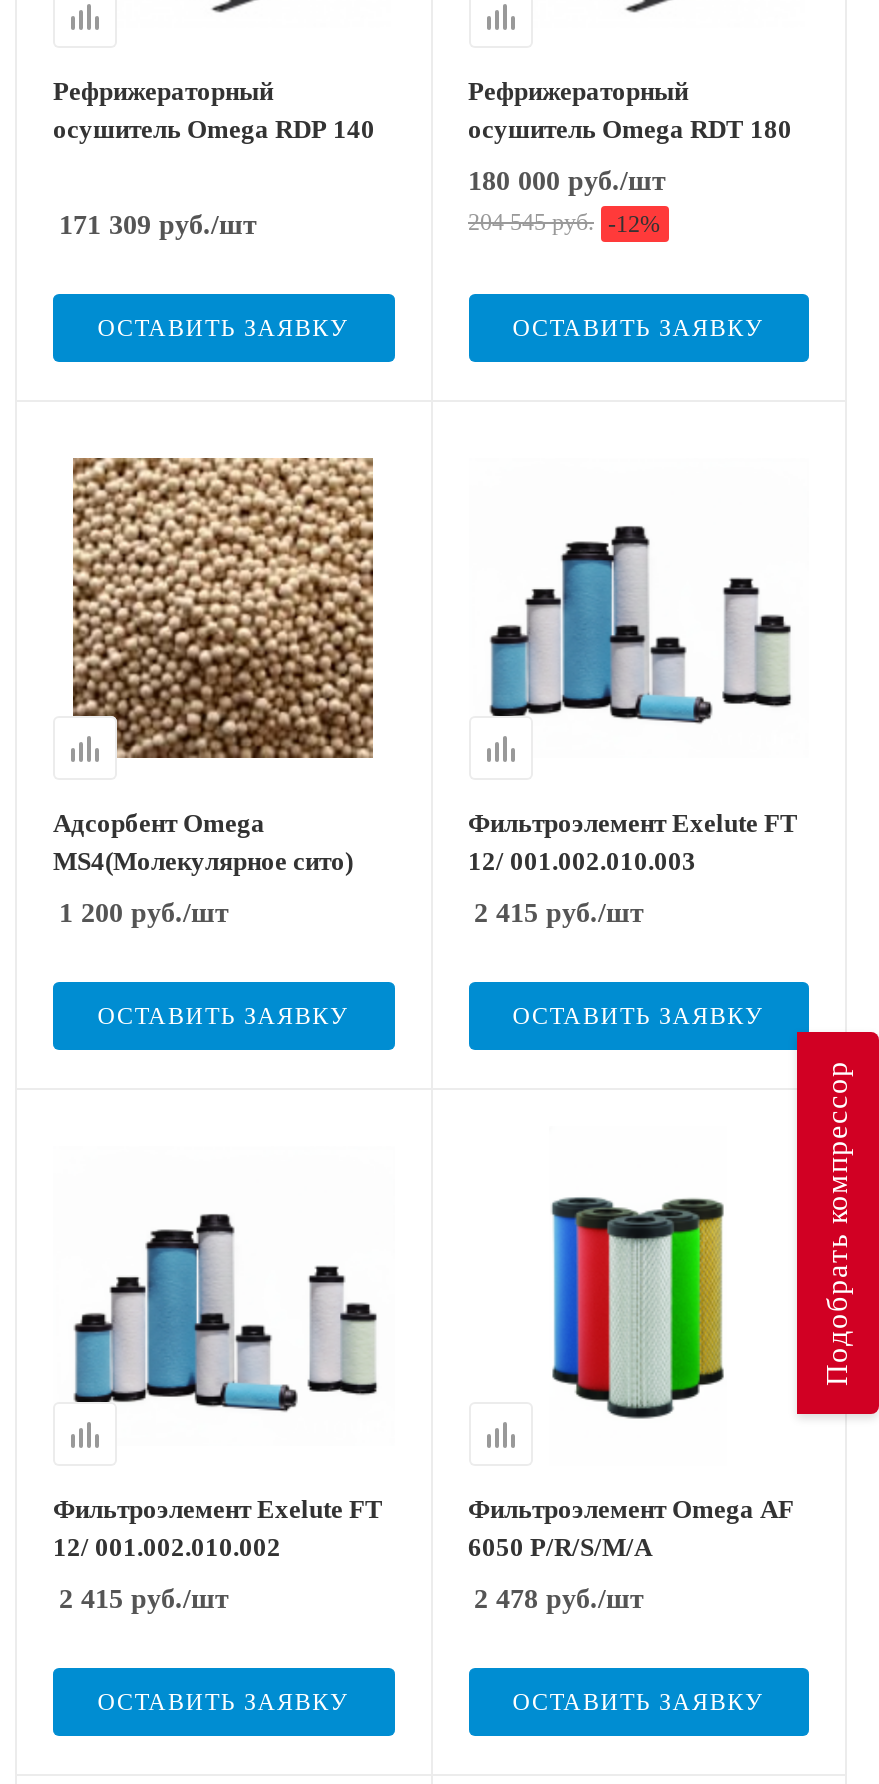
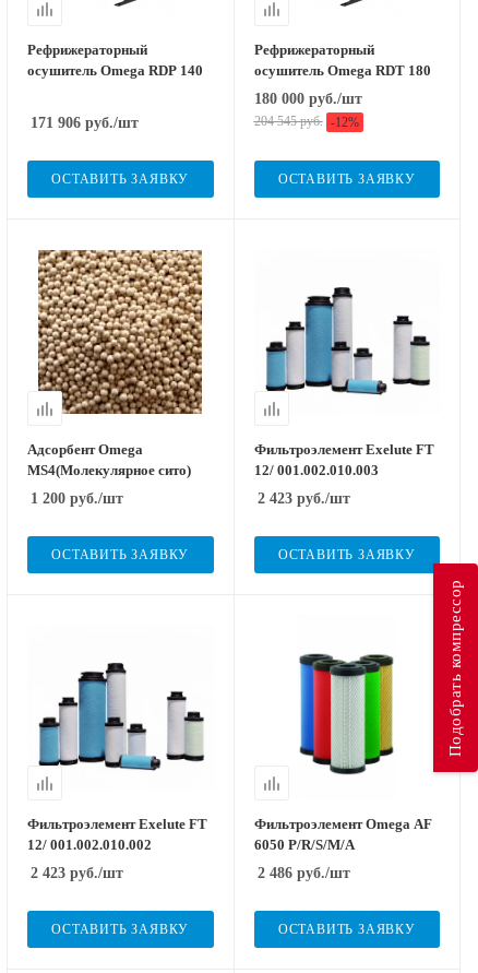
- 171 309 руб./шт
+ 171 906 руб./шт

- 2 415 руб./шт
+ 2 423 руб./шт

- 2 415 руб./шт
+ 2 423 руб./шт

- 2 478 руб./шт
+ 2 486 руб./шт
